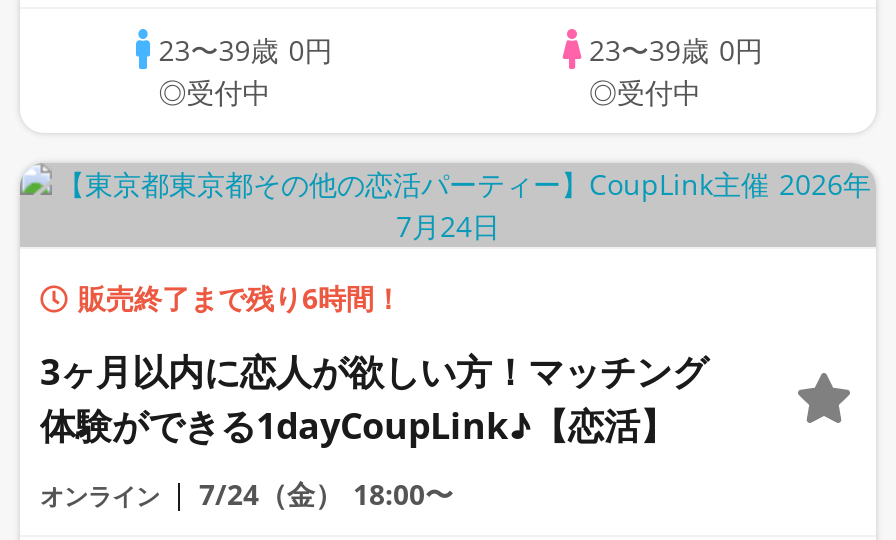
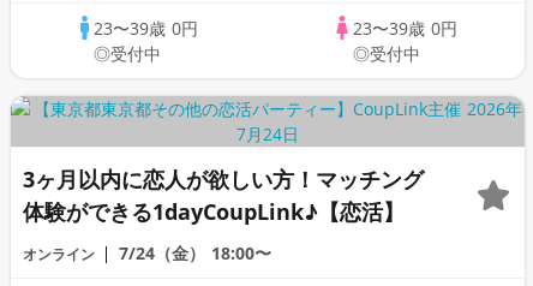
- 販売終了まで残り6時間！
